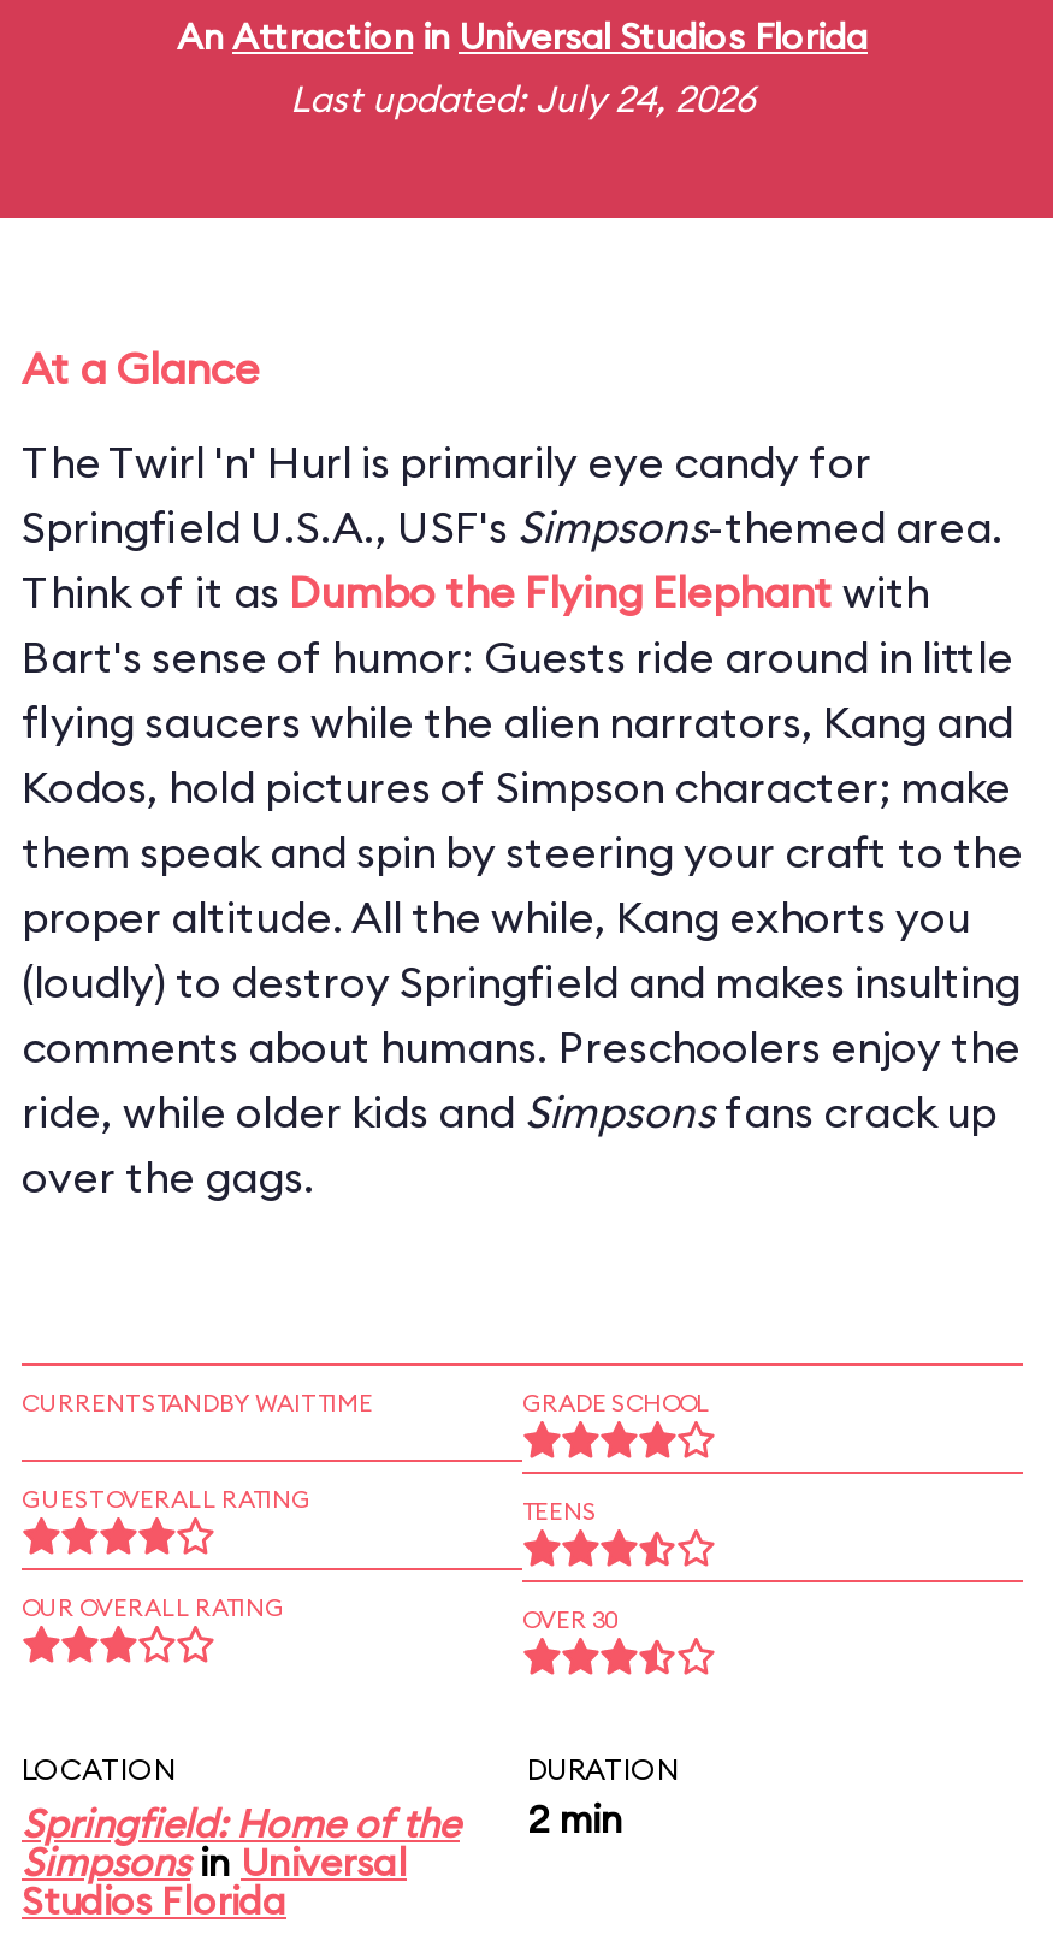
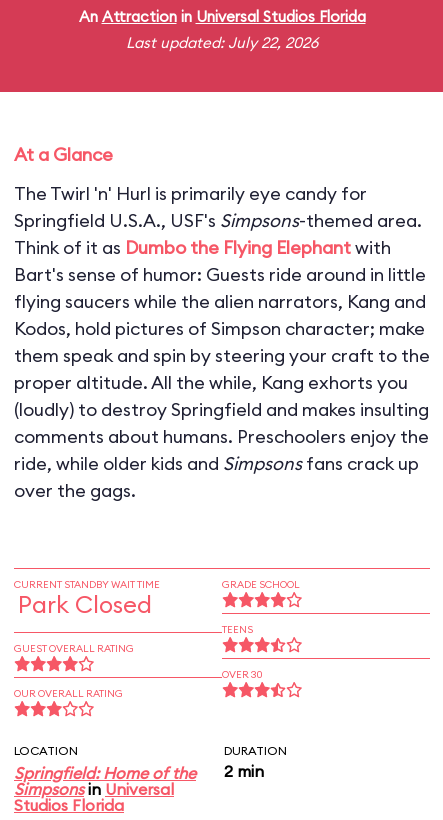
- Last updated: July 24, 2026
+ Last updated: July 22, 2026

+ Park Closed
